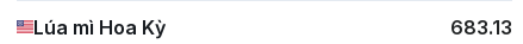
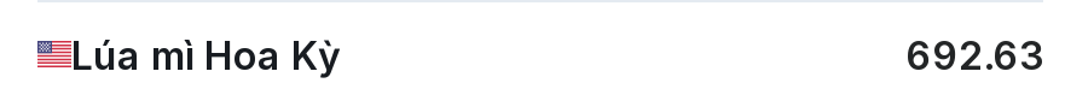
- 683.13
+ 692.63
